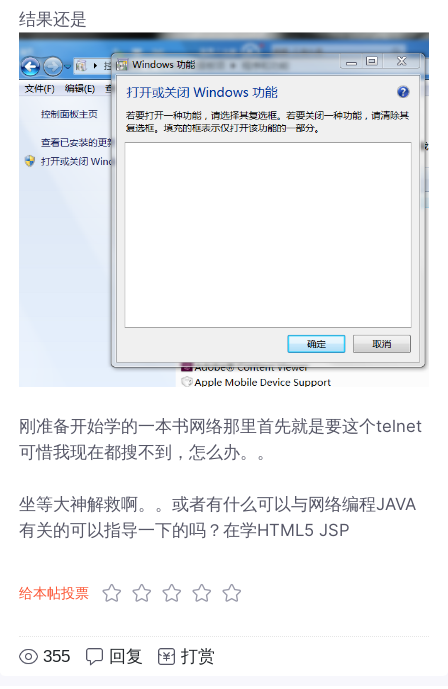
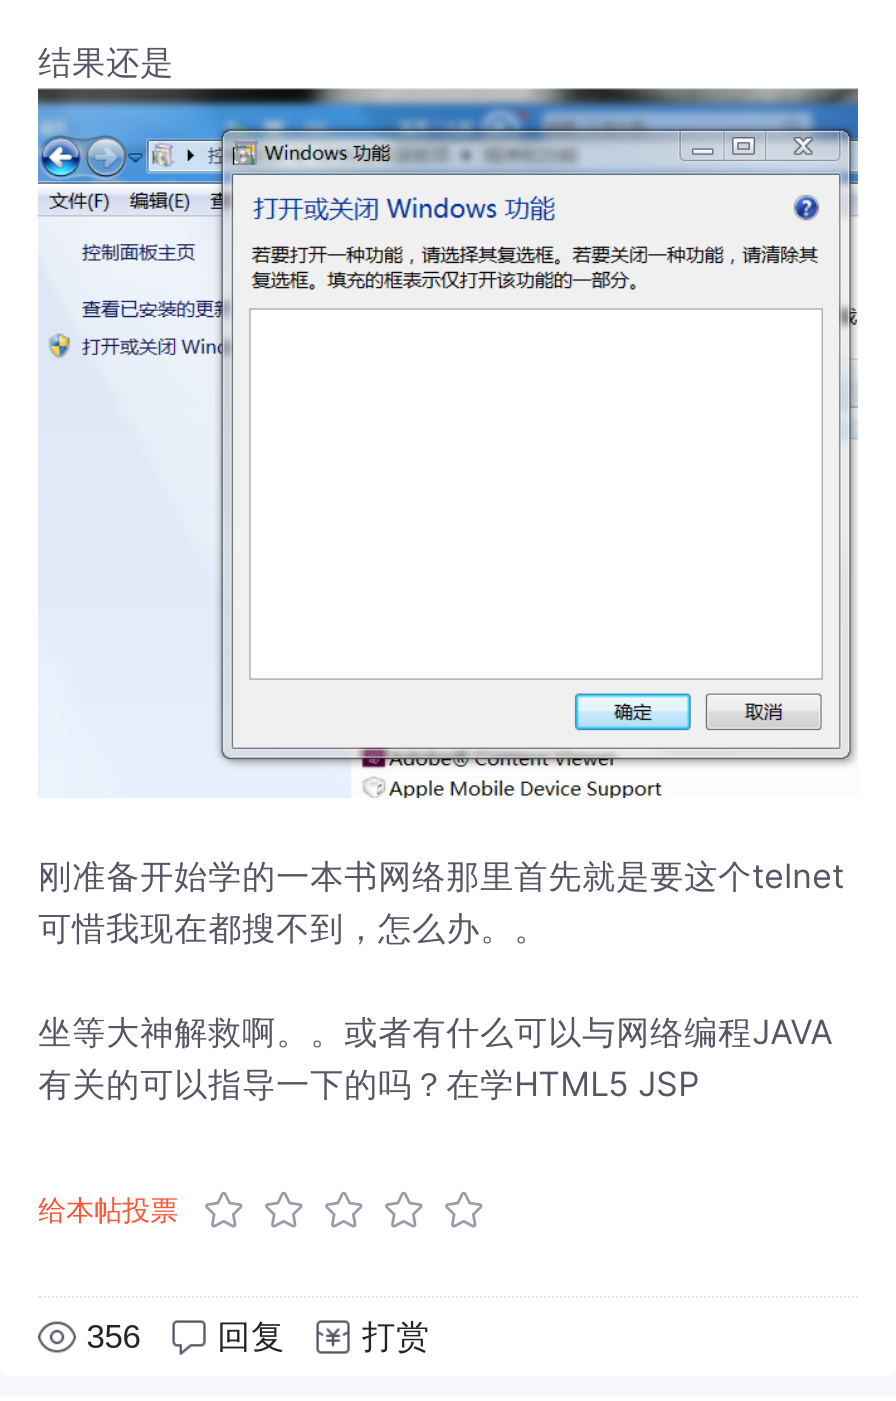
- 355
+ 356
